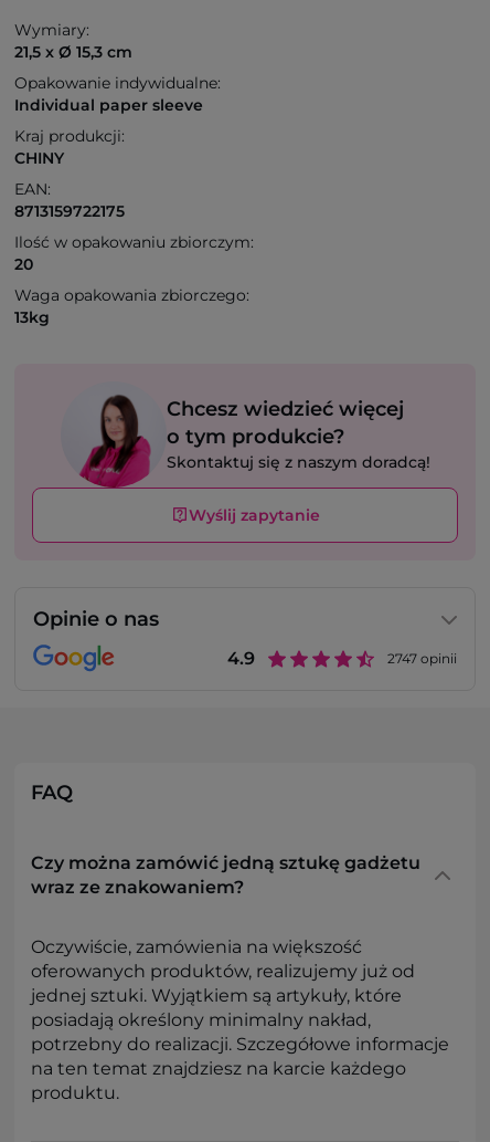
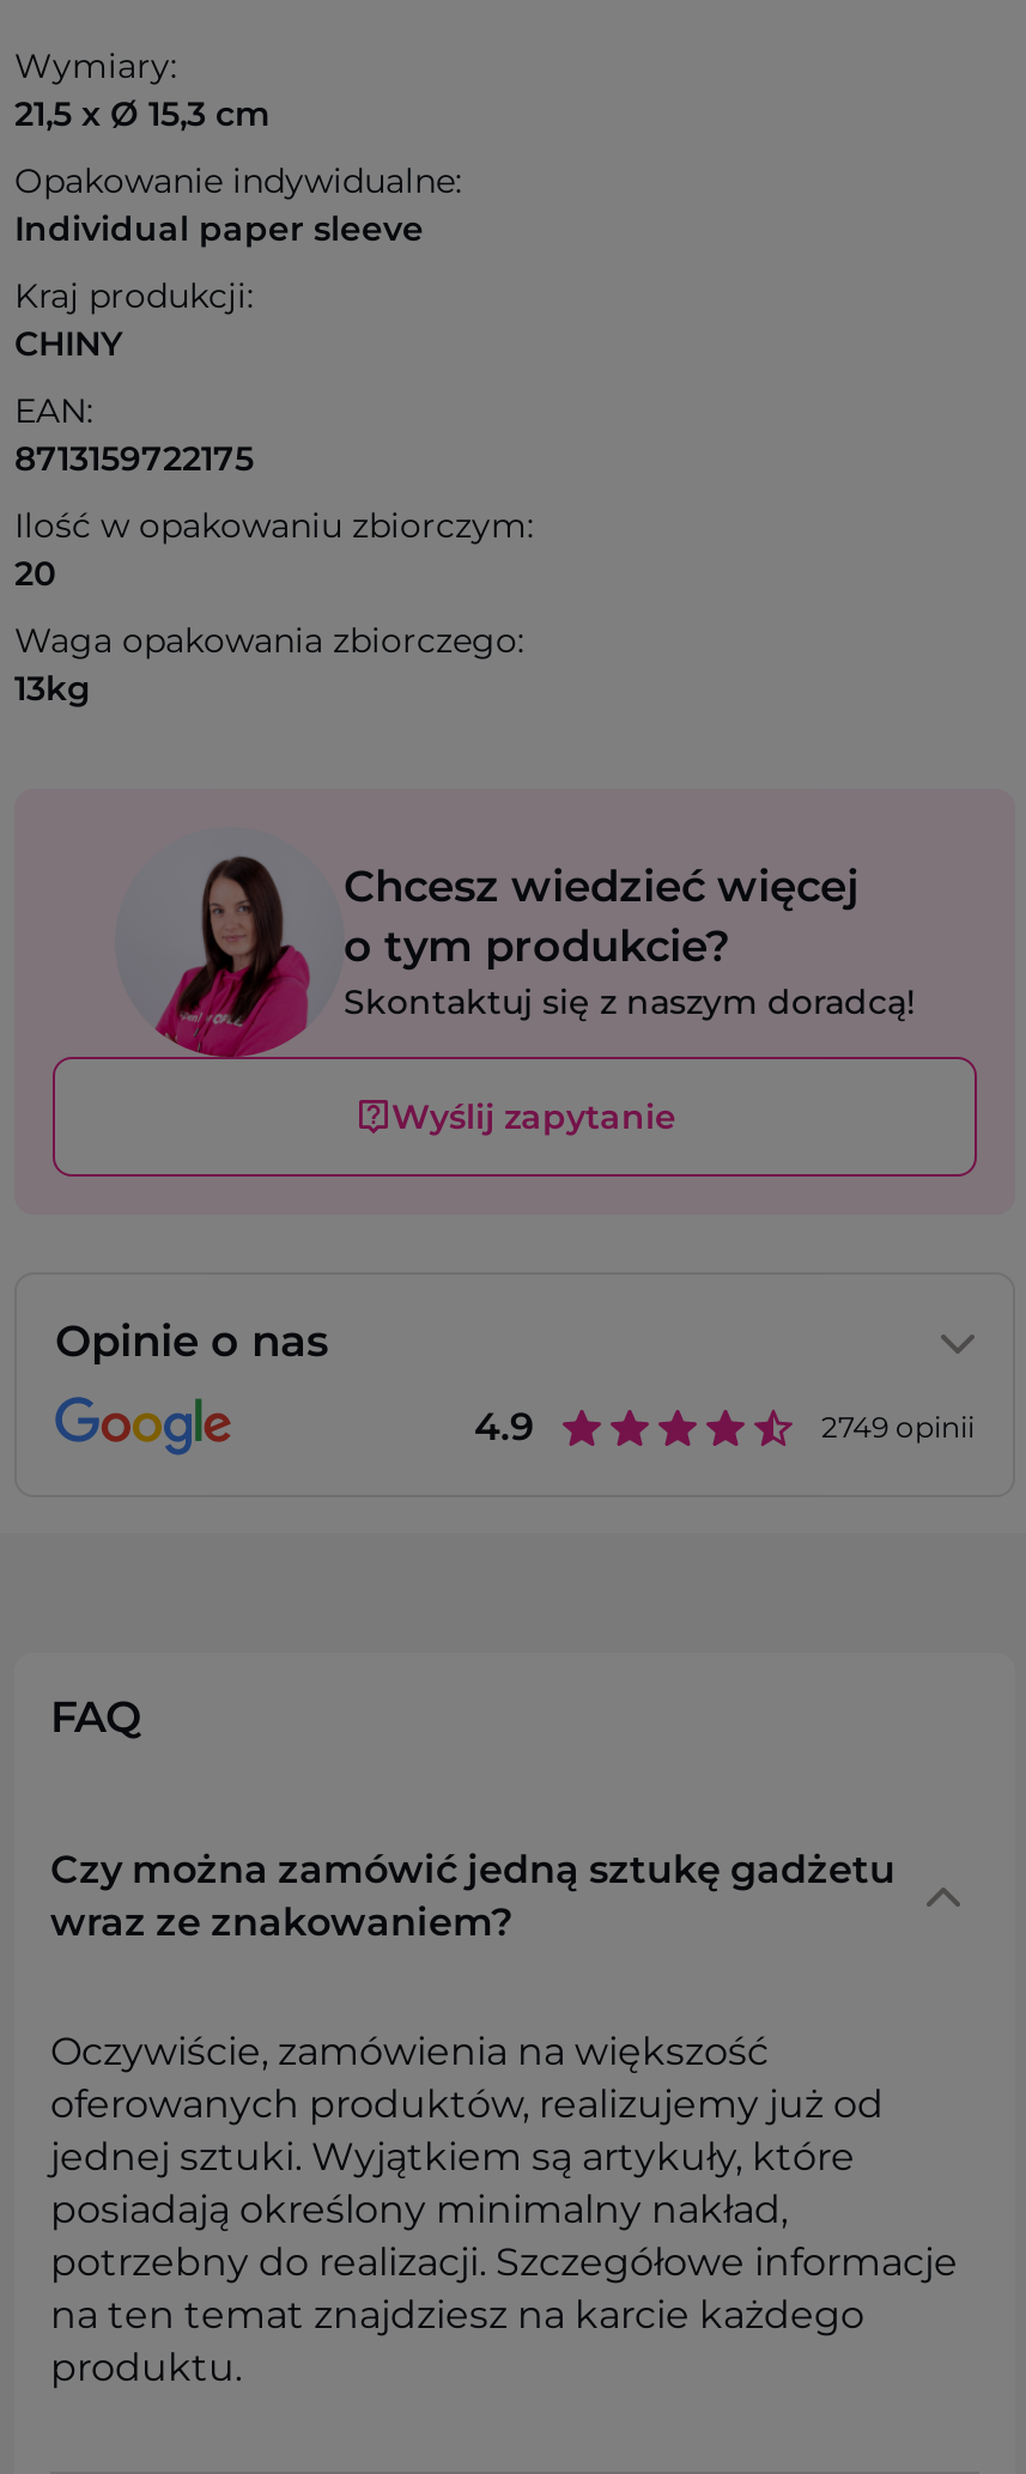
- 2747 opinii
+ 2749 opinii
